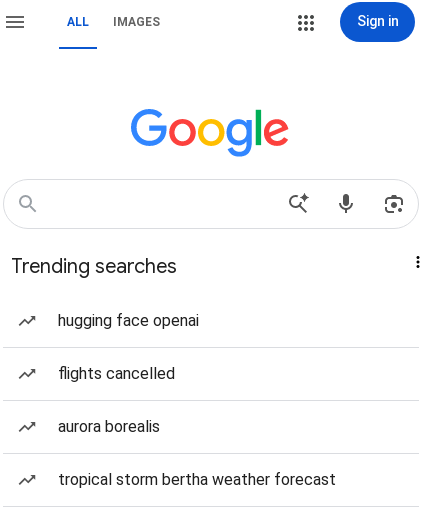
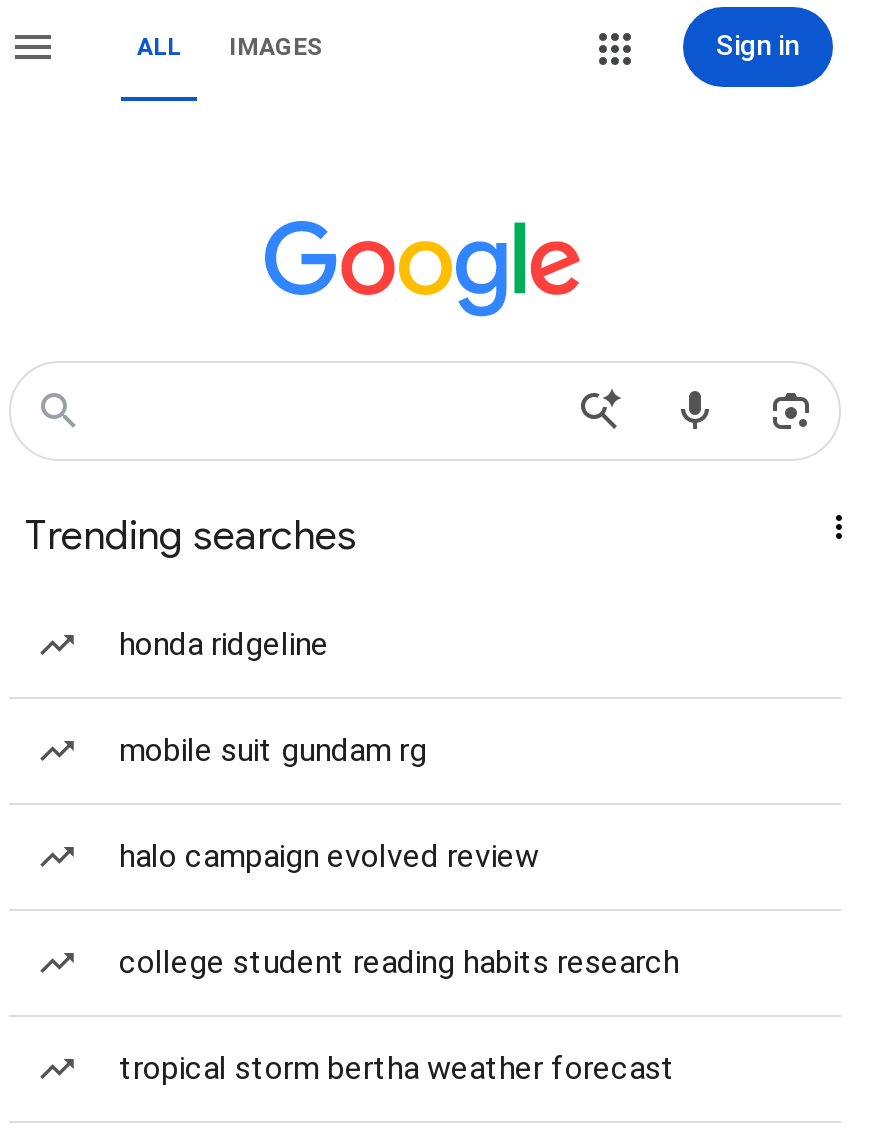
- hugging face openai
- flights cancelled
- aurora borealis
+ honda ridgeline
+ mobile suit gundam rg
+ halo campaign evolved review
+ college student reading habits research
